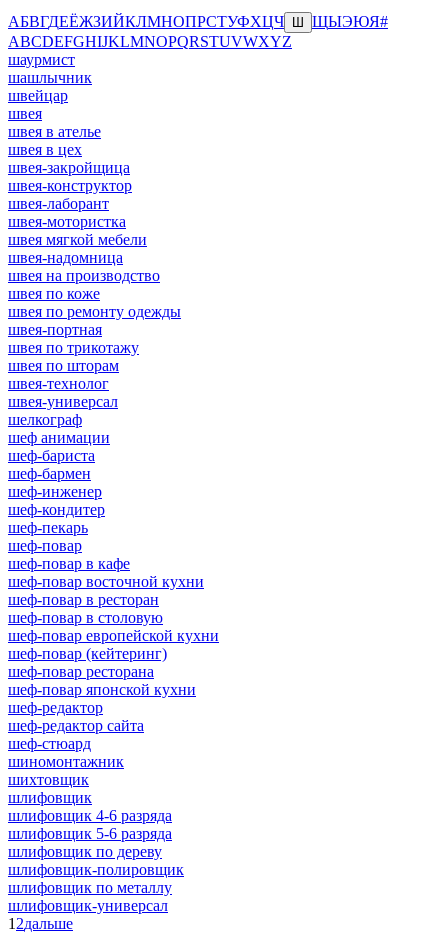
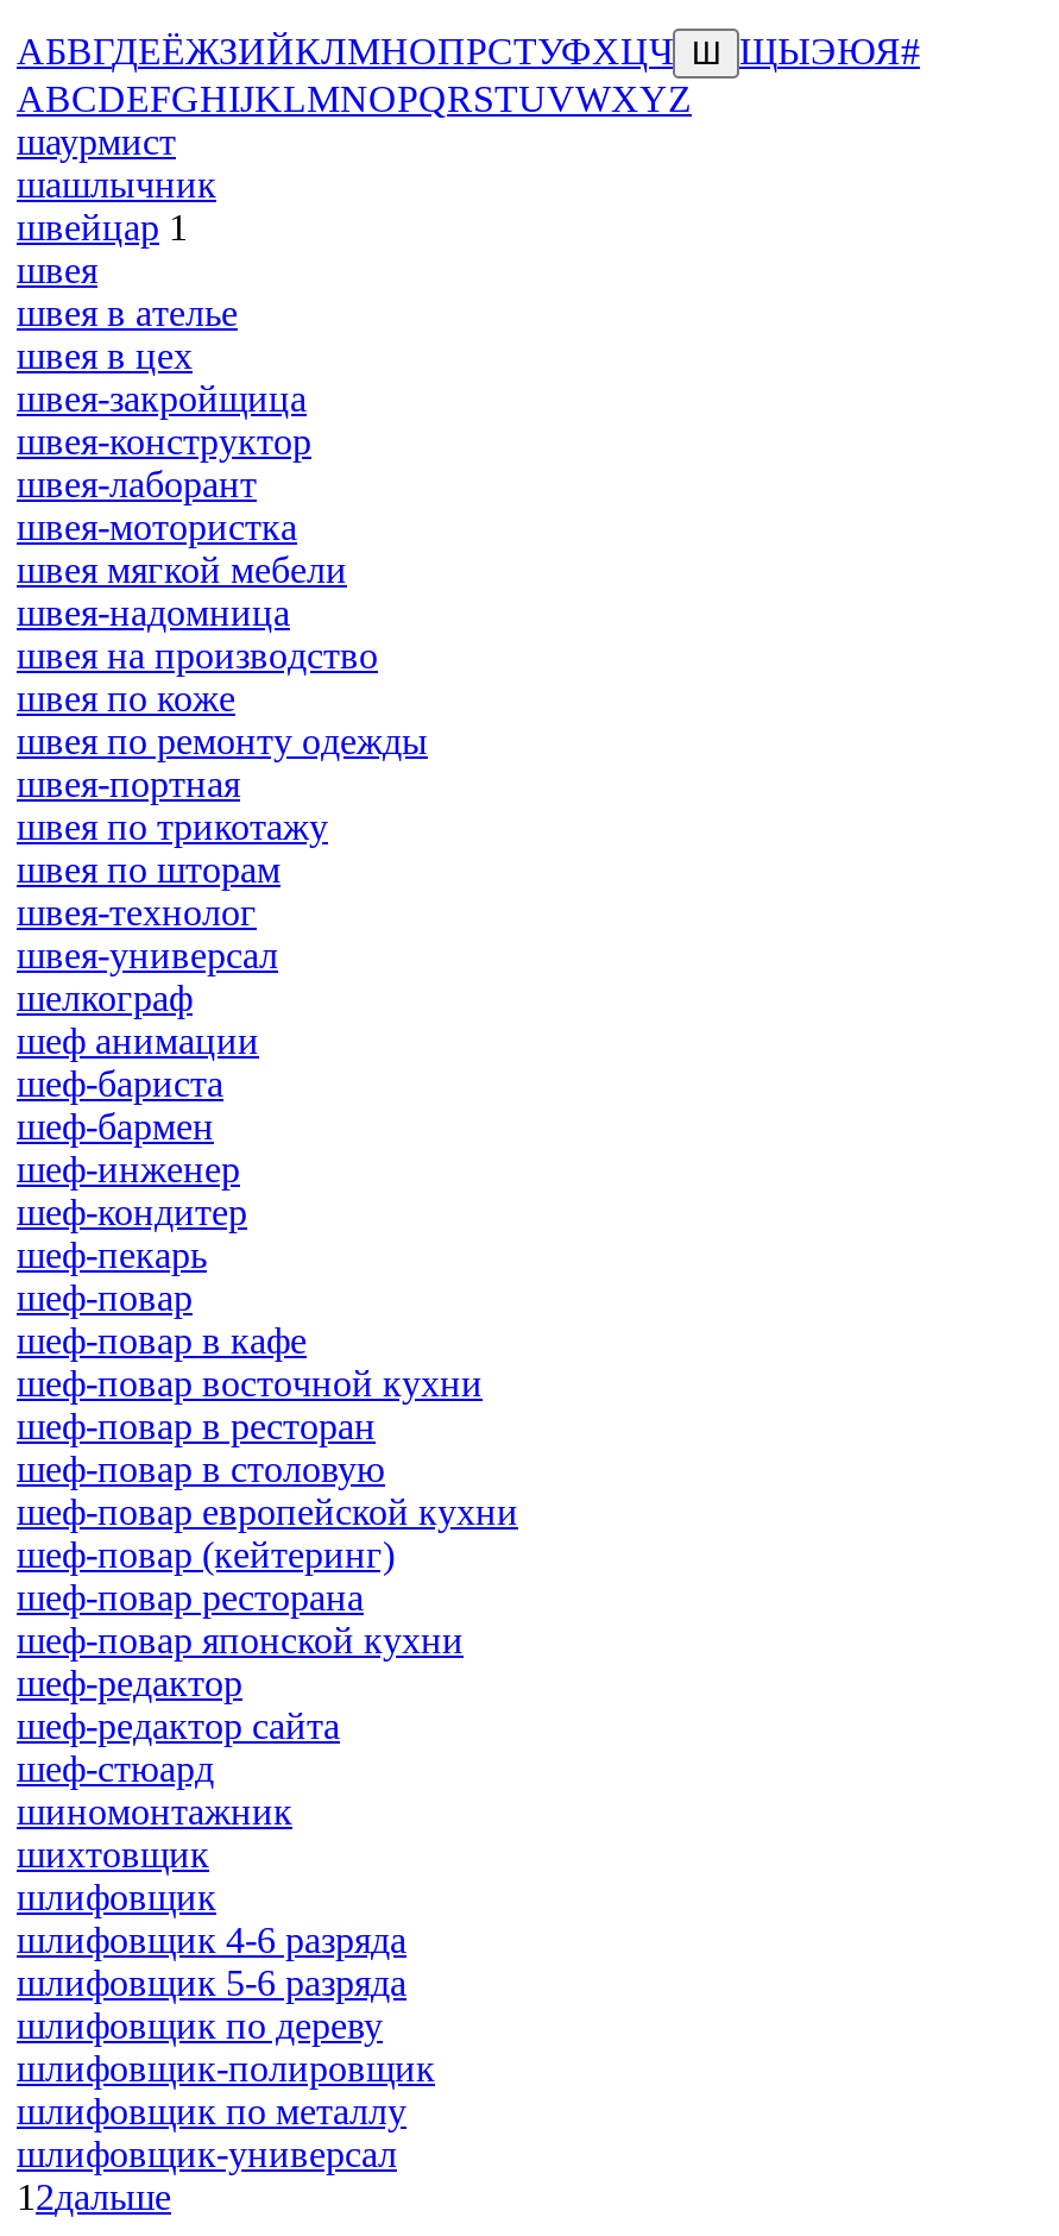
- швейцар
+ швейцар 1
